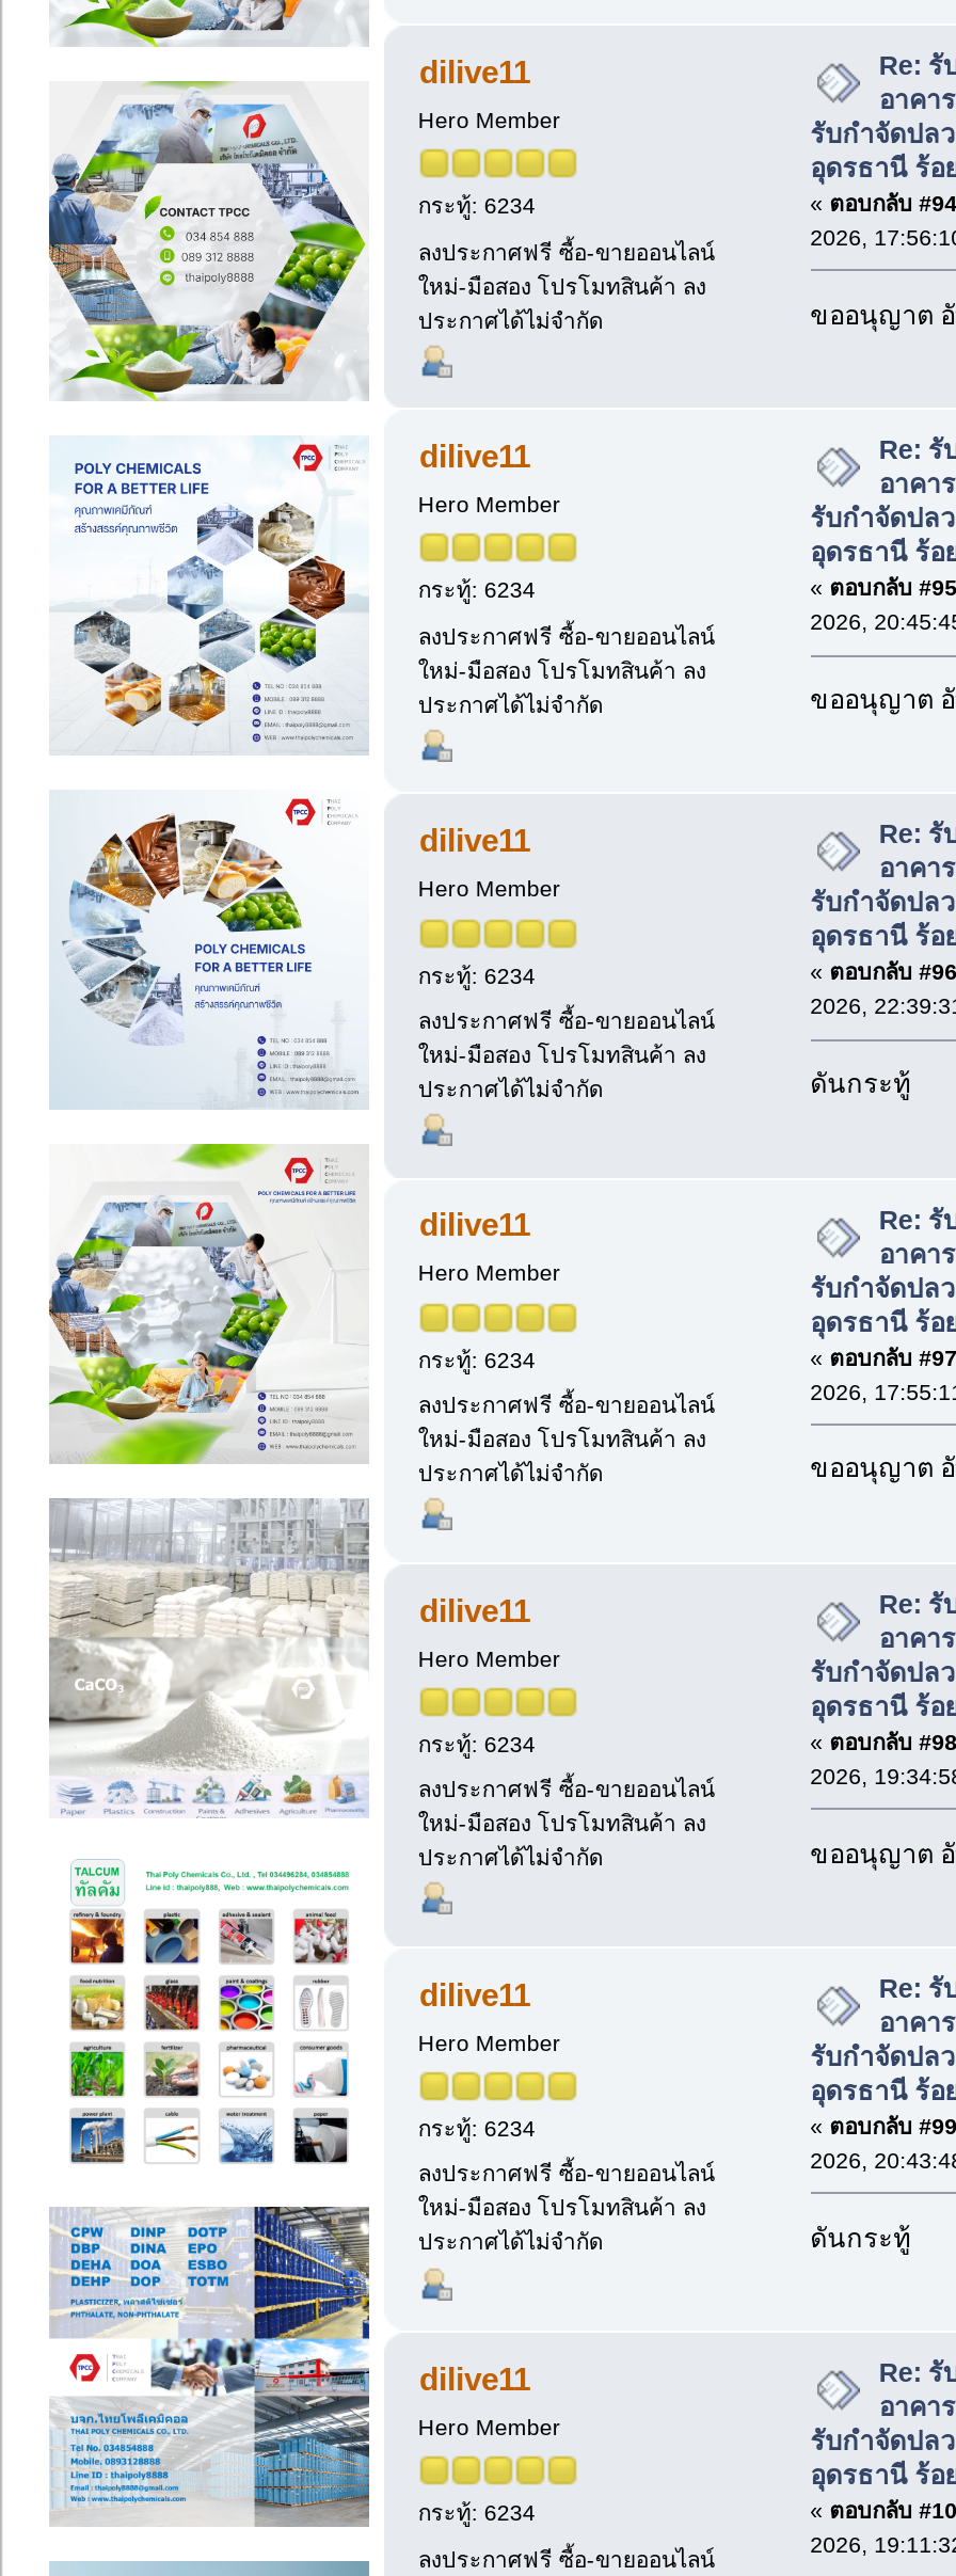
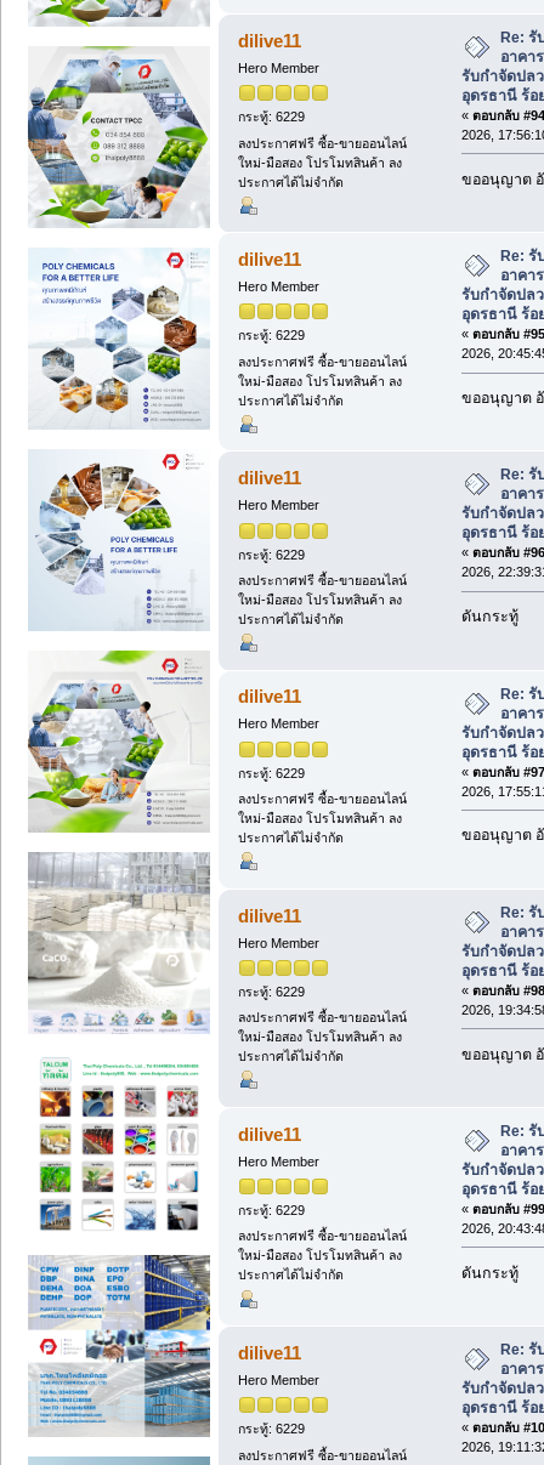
- กระทู้: 6234
+ กระทู้: 6229

- กระทู้: 6234
+ กระทู้: 6229

- กระทู้: 6234
+ กระทู้: 6229

- กระทู้: 6234
+ กระทู้: 6229

- กระทู้: 6234
+ กระทู้: 6229

- กระทู้: 6234
+ กระทู้: 6229

- กระทู้: 6234
+ กระทู้: 6229
